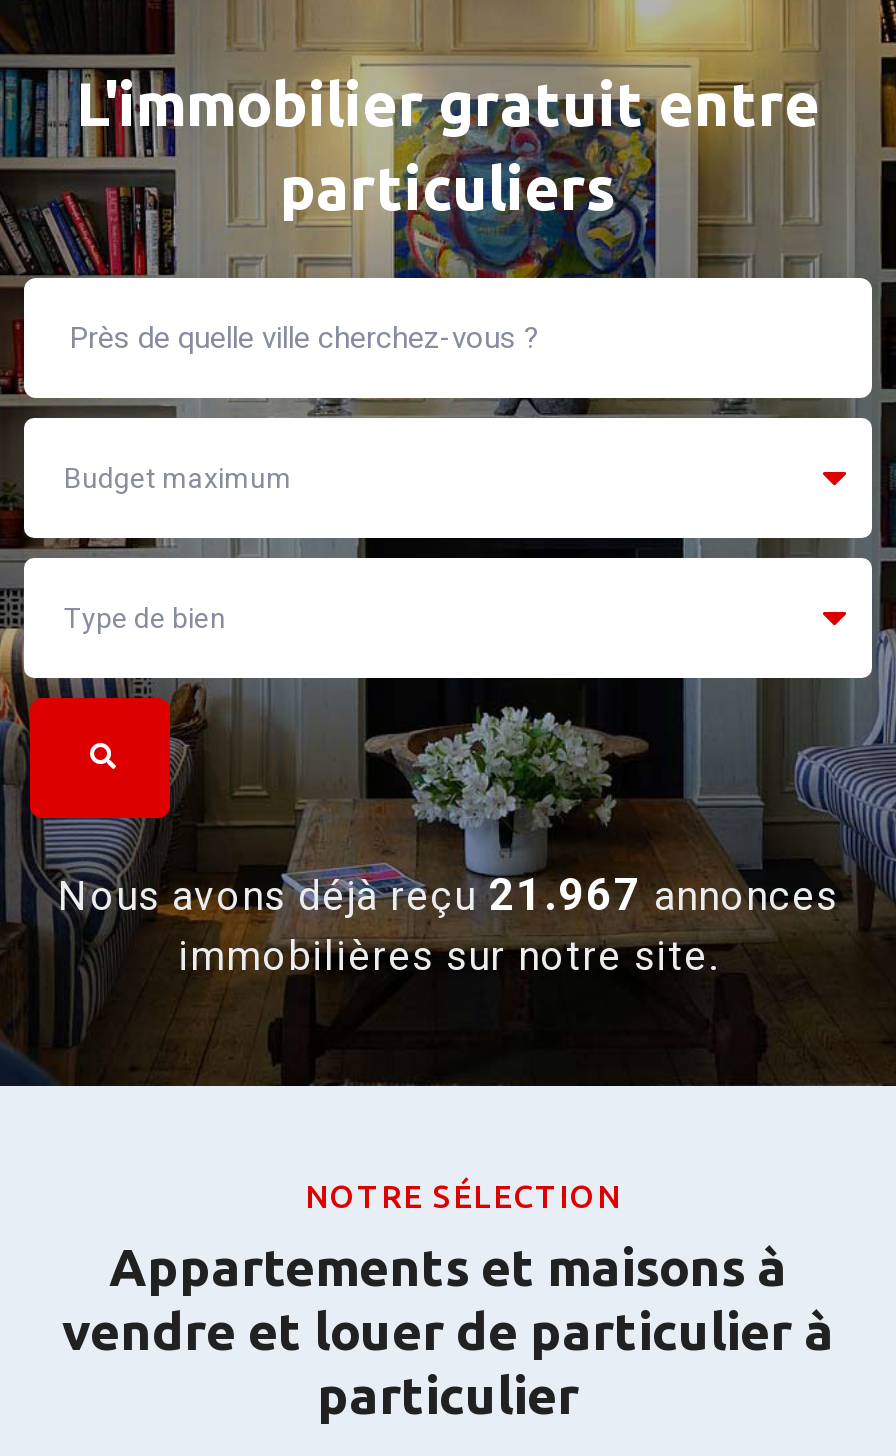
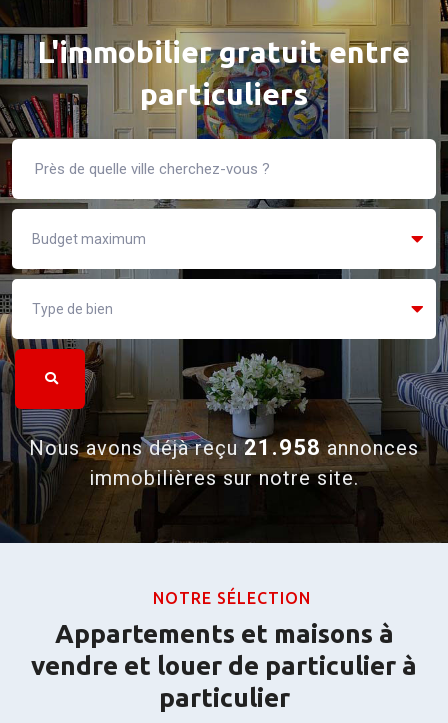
- Nous avons déjà reçu 21.967 annonces
+ Nous avons déjà reçu 21.958 annonces
